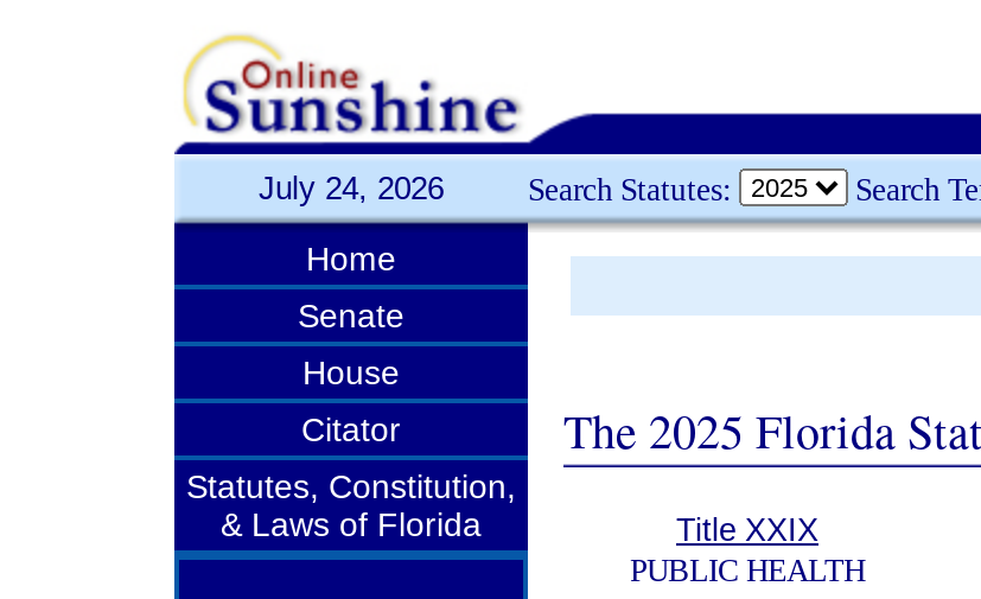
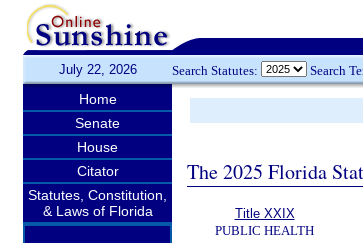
- July 24, 2026
+ July 22, 2026
